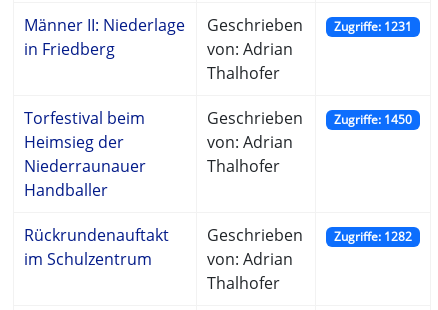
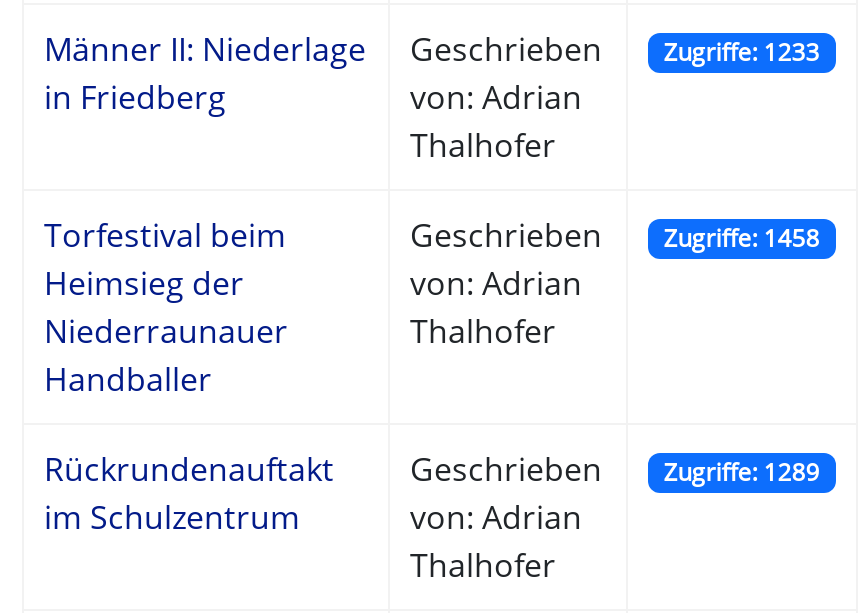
- Männer II: Niederlage Geschrieben Zugriffe: 1231
+ Männer II: Niederlage Geschrieben Zugriffe: 1233

- Geschrieben Zugriffe: 1450
+ Geschrieben Zugriffe: 1458

- Rückrundenauftakt Geschrieben Zugriffe: 1282
+ Rückrundenauftakt Geschrieben Zugriffe: 1289
